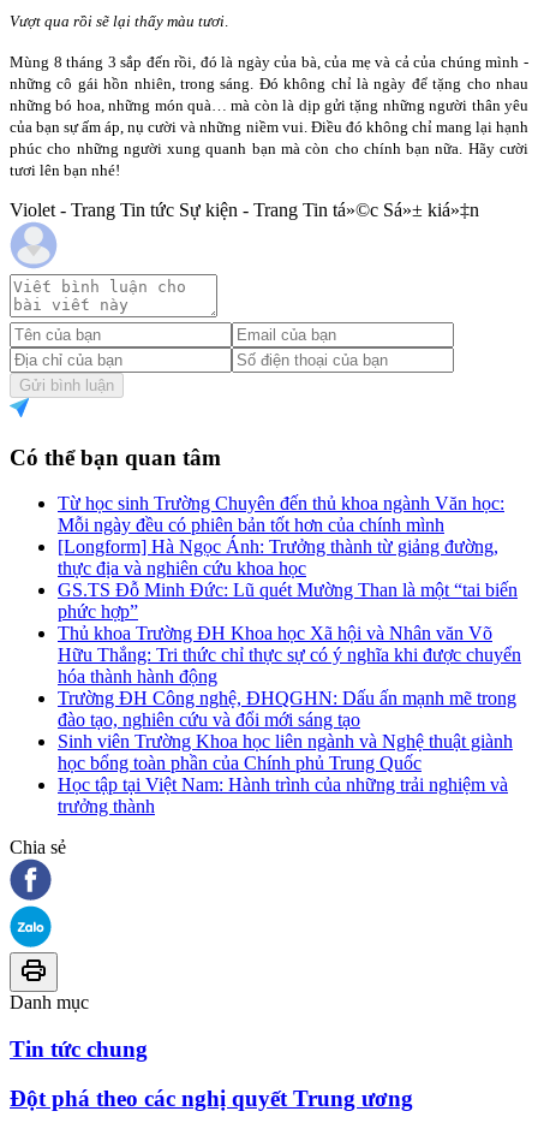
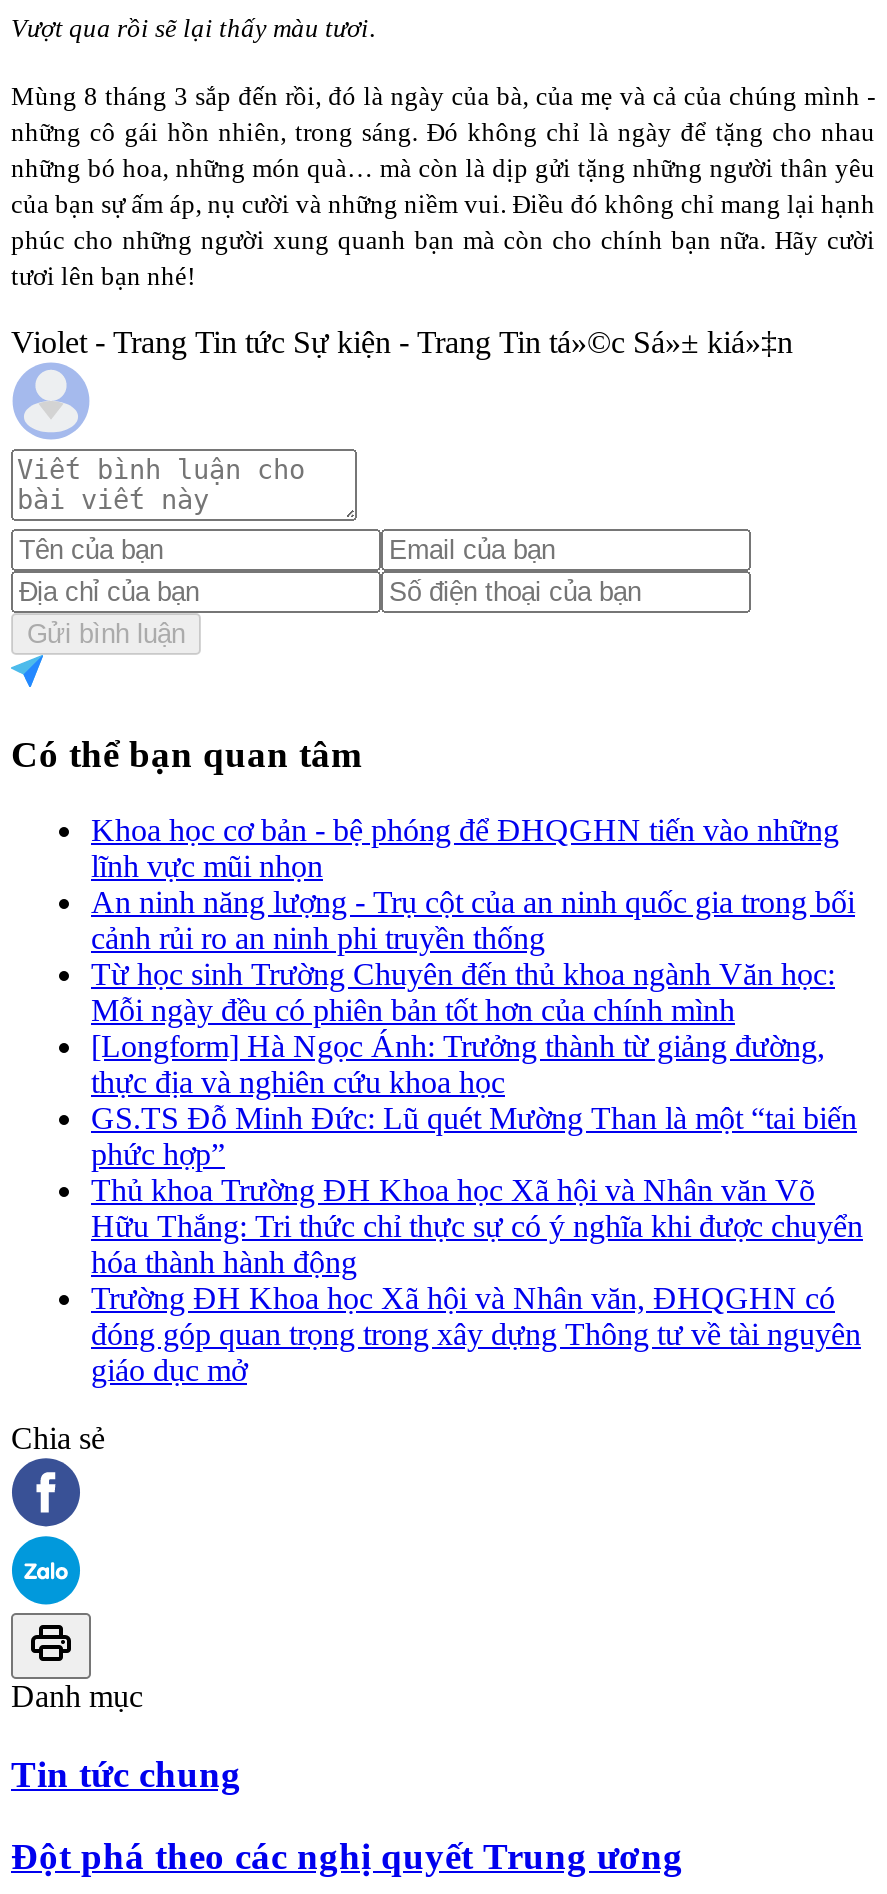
+ Khoa học cơ bản - bệ phóng để ĐHQGHN tiến vào những
+ lĩnh vực mũi nhọn
+ An ninh năng lượng - Trụ cột của an ninh quốc gia trong bối
+ cảnh rủi ro an ninh phi truyền thống

moved down: Từ học sinh Trường Chuyên đến thủ khoa ngành Văn học: | Mỗi ngày đều có phiên bản tốt hơn của chính mình | [Longform] Hà Ngọc Ánh: Trưởng thành từ giảng đường, | ... | Hữu Thắng: Tri thức chỉ thực sự có ý nghĩa khi được chuyển | hóa thành hành động

- Trường ĐH Công nghệ, ĐHQGHN: Dấu ấn mạnh mẽ trong
- đào tạo, nghiên cứu và đổi mới sáng tạo
- Sinh viên Trường Khoa học liên ngành và Nghệ thuật giành
- học bổng toàn phần của Chính phủ Trung Quốc
- Học tập tại Việt Nam: Hành trình của những trải nghiệm và
- trưởng thành
+ Trường ĐH Khoa học Xã hội và Nhân văn, ĐHQGHN có
+ đóng góp quan trọng trong xây dựng Thông tư về tài nguyên
+ giáo dục mở
